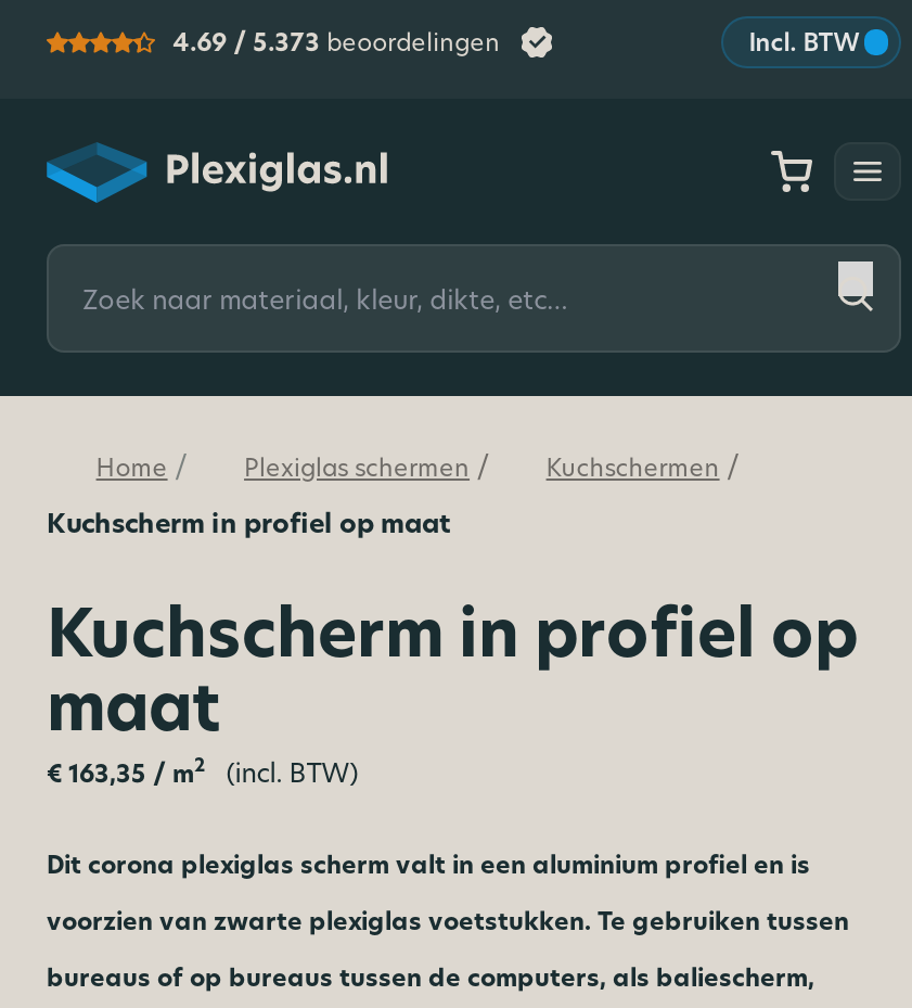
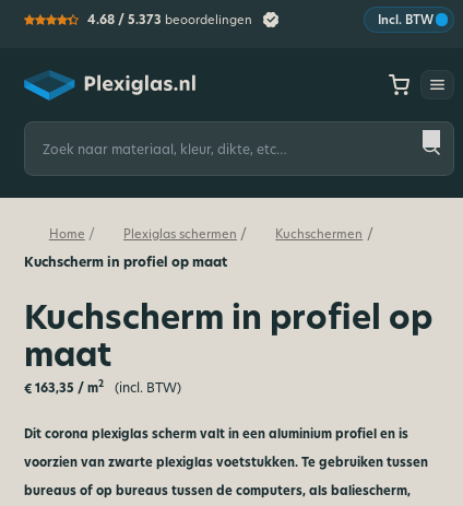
- 4.69 / 5.373 beoordelingen
+ 4.68 / 5.373 beoordelingen
